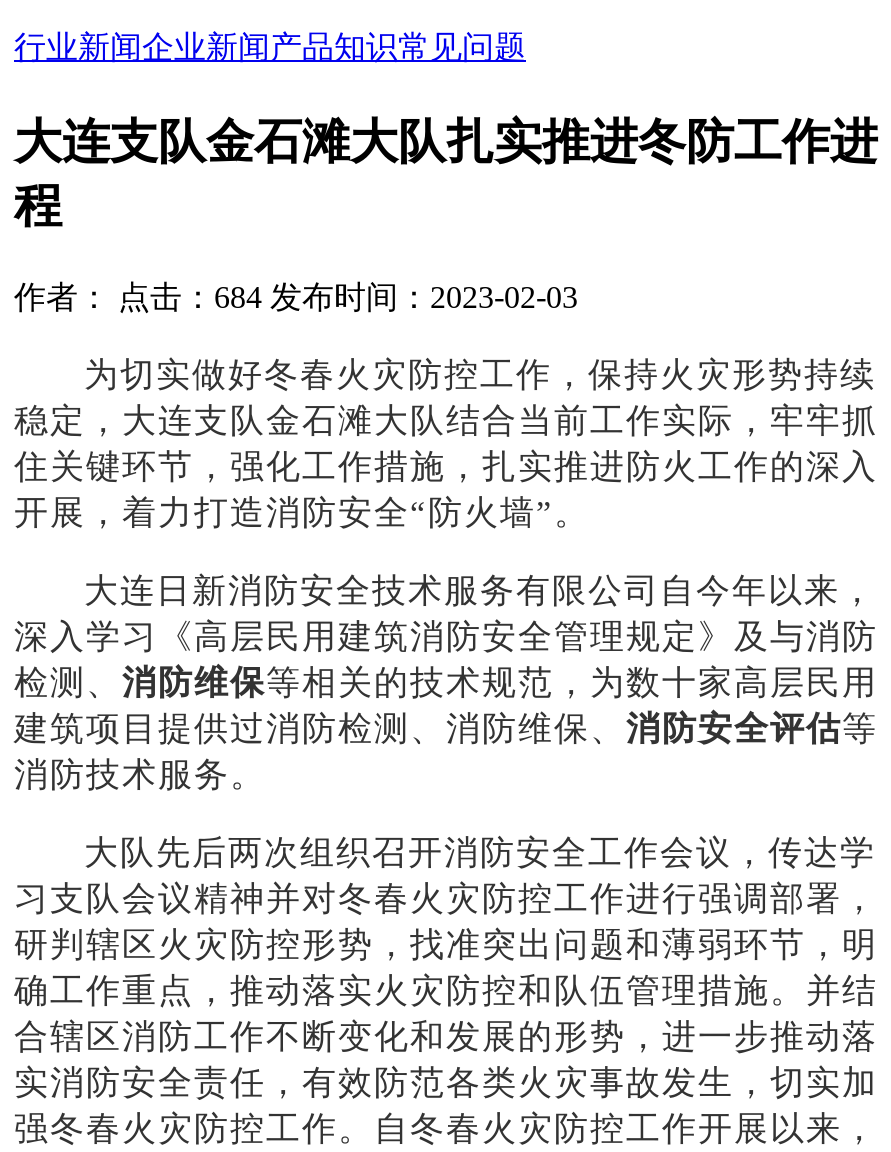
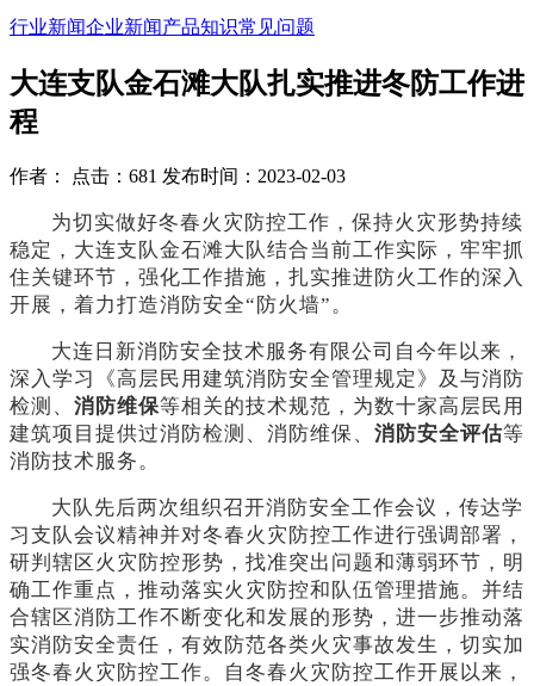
- 作者： 点击：684 发布时间：2023-02-03
+ 作者： 点击：681 发布时间：2023-02-03
